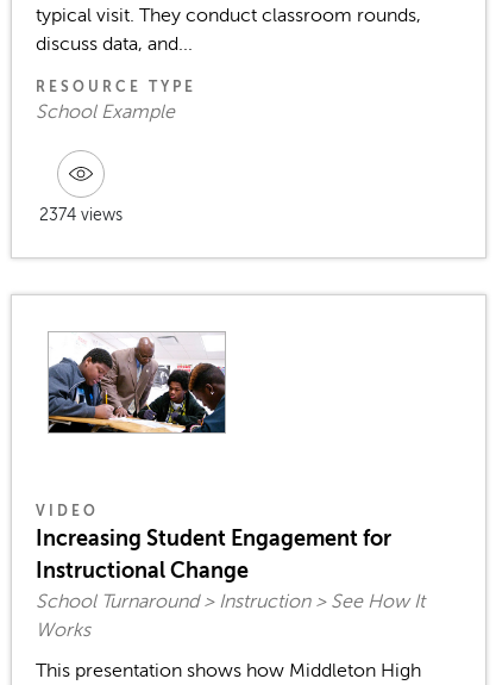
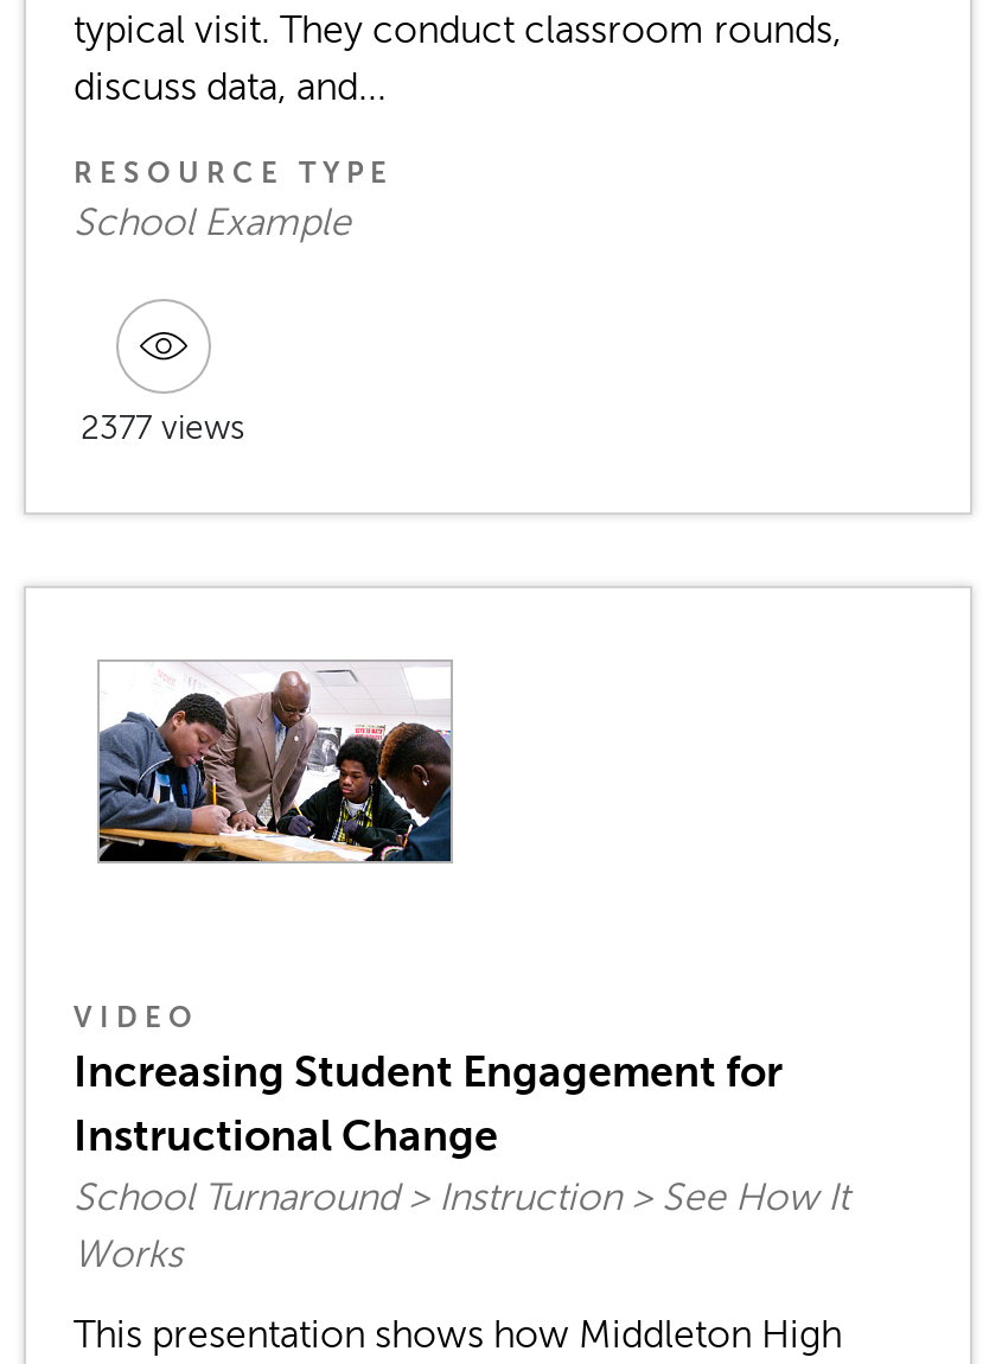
- 2374 views
+ 2377 views
